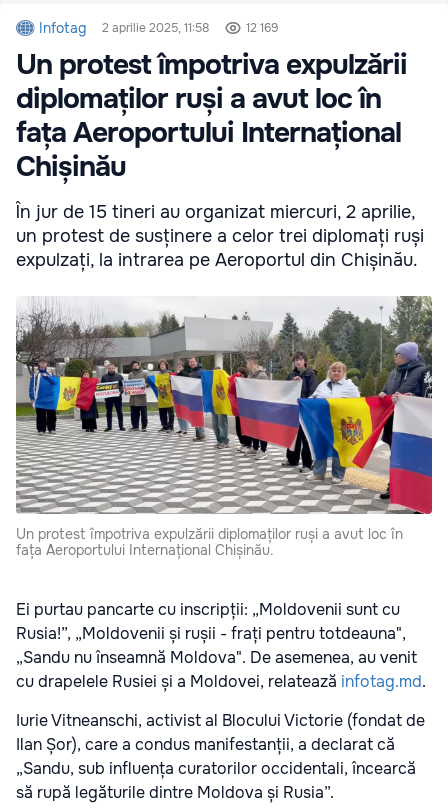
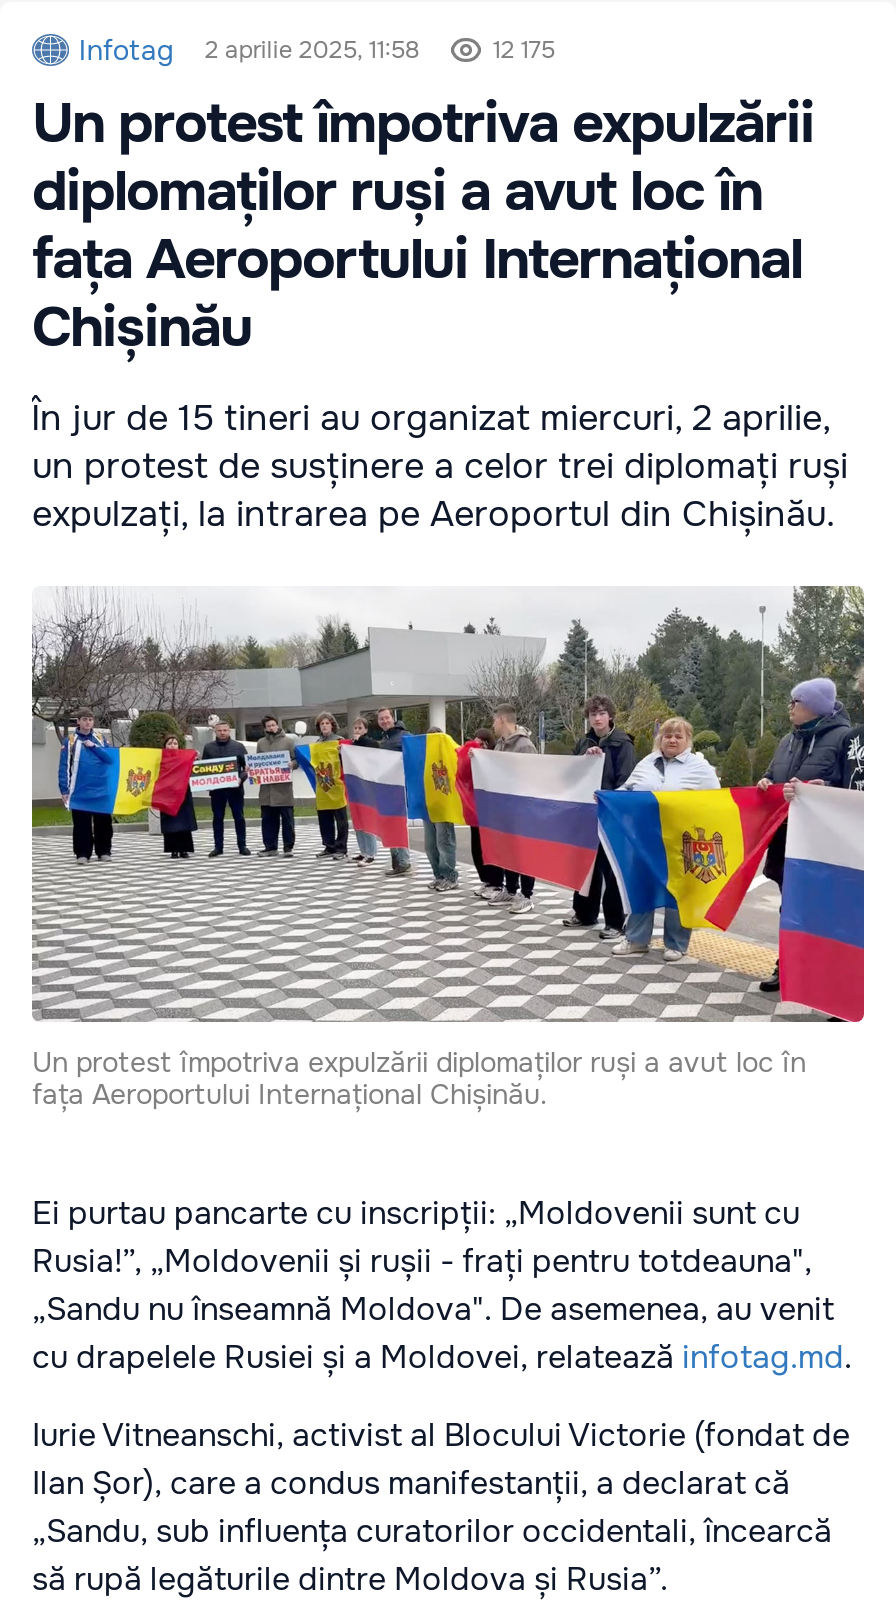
- 12 169
+ 12 175
